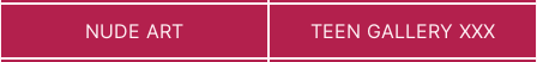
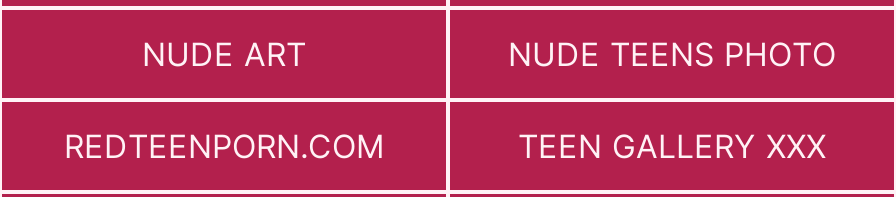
+ NUDE TEENS PHOTO
+ REDTEENPORN.COM
